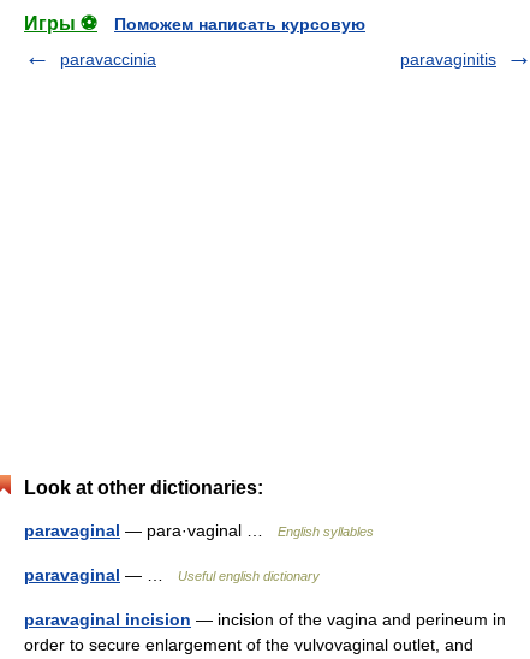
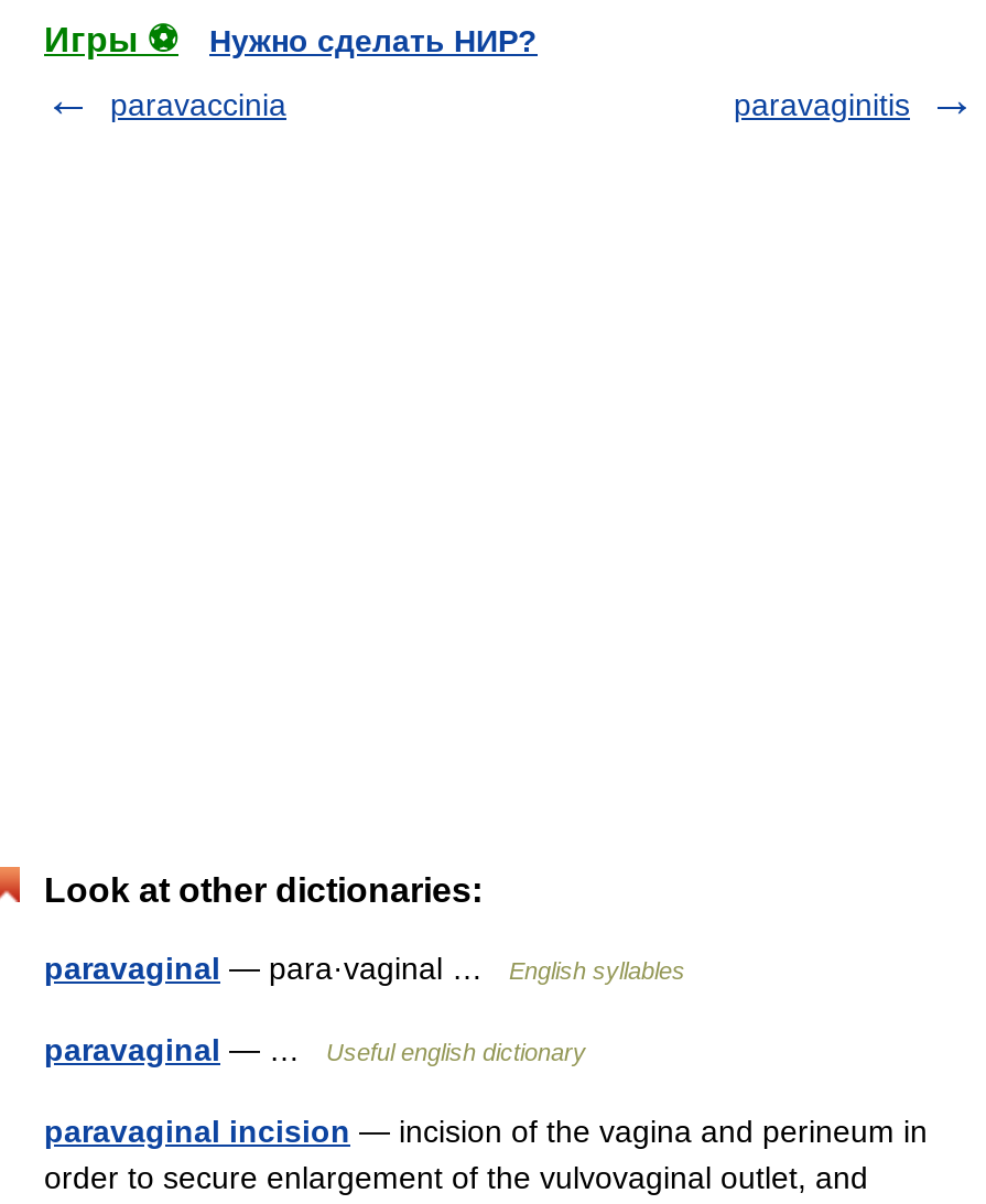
- Поможем написать курсовую
+ Нужно сделать НИР?
